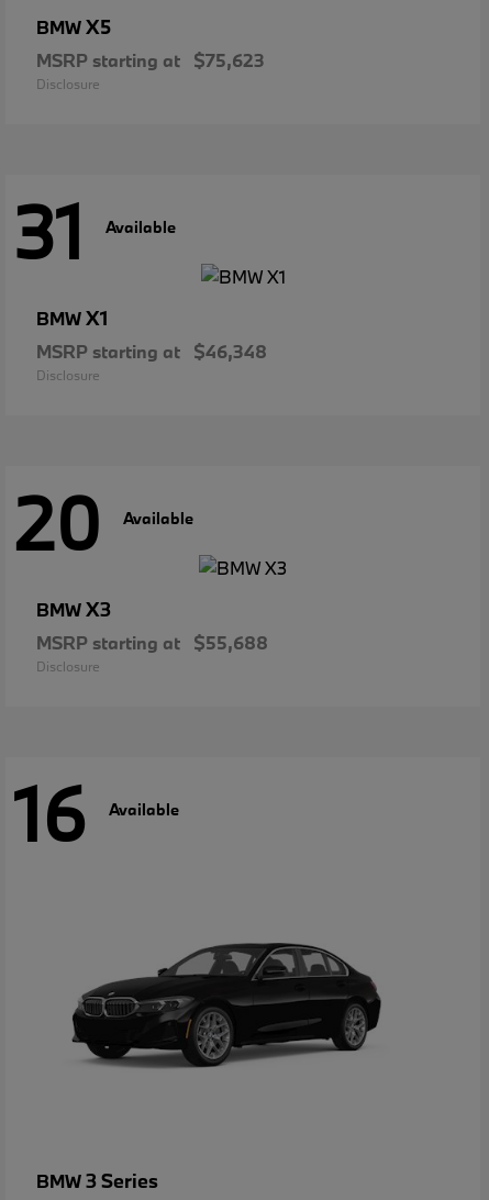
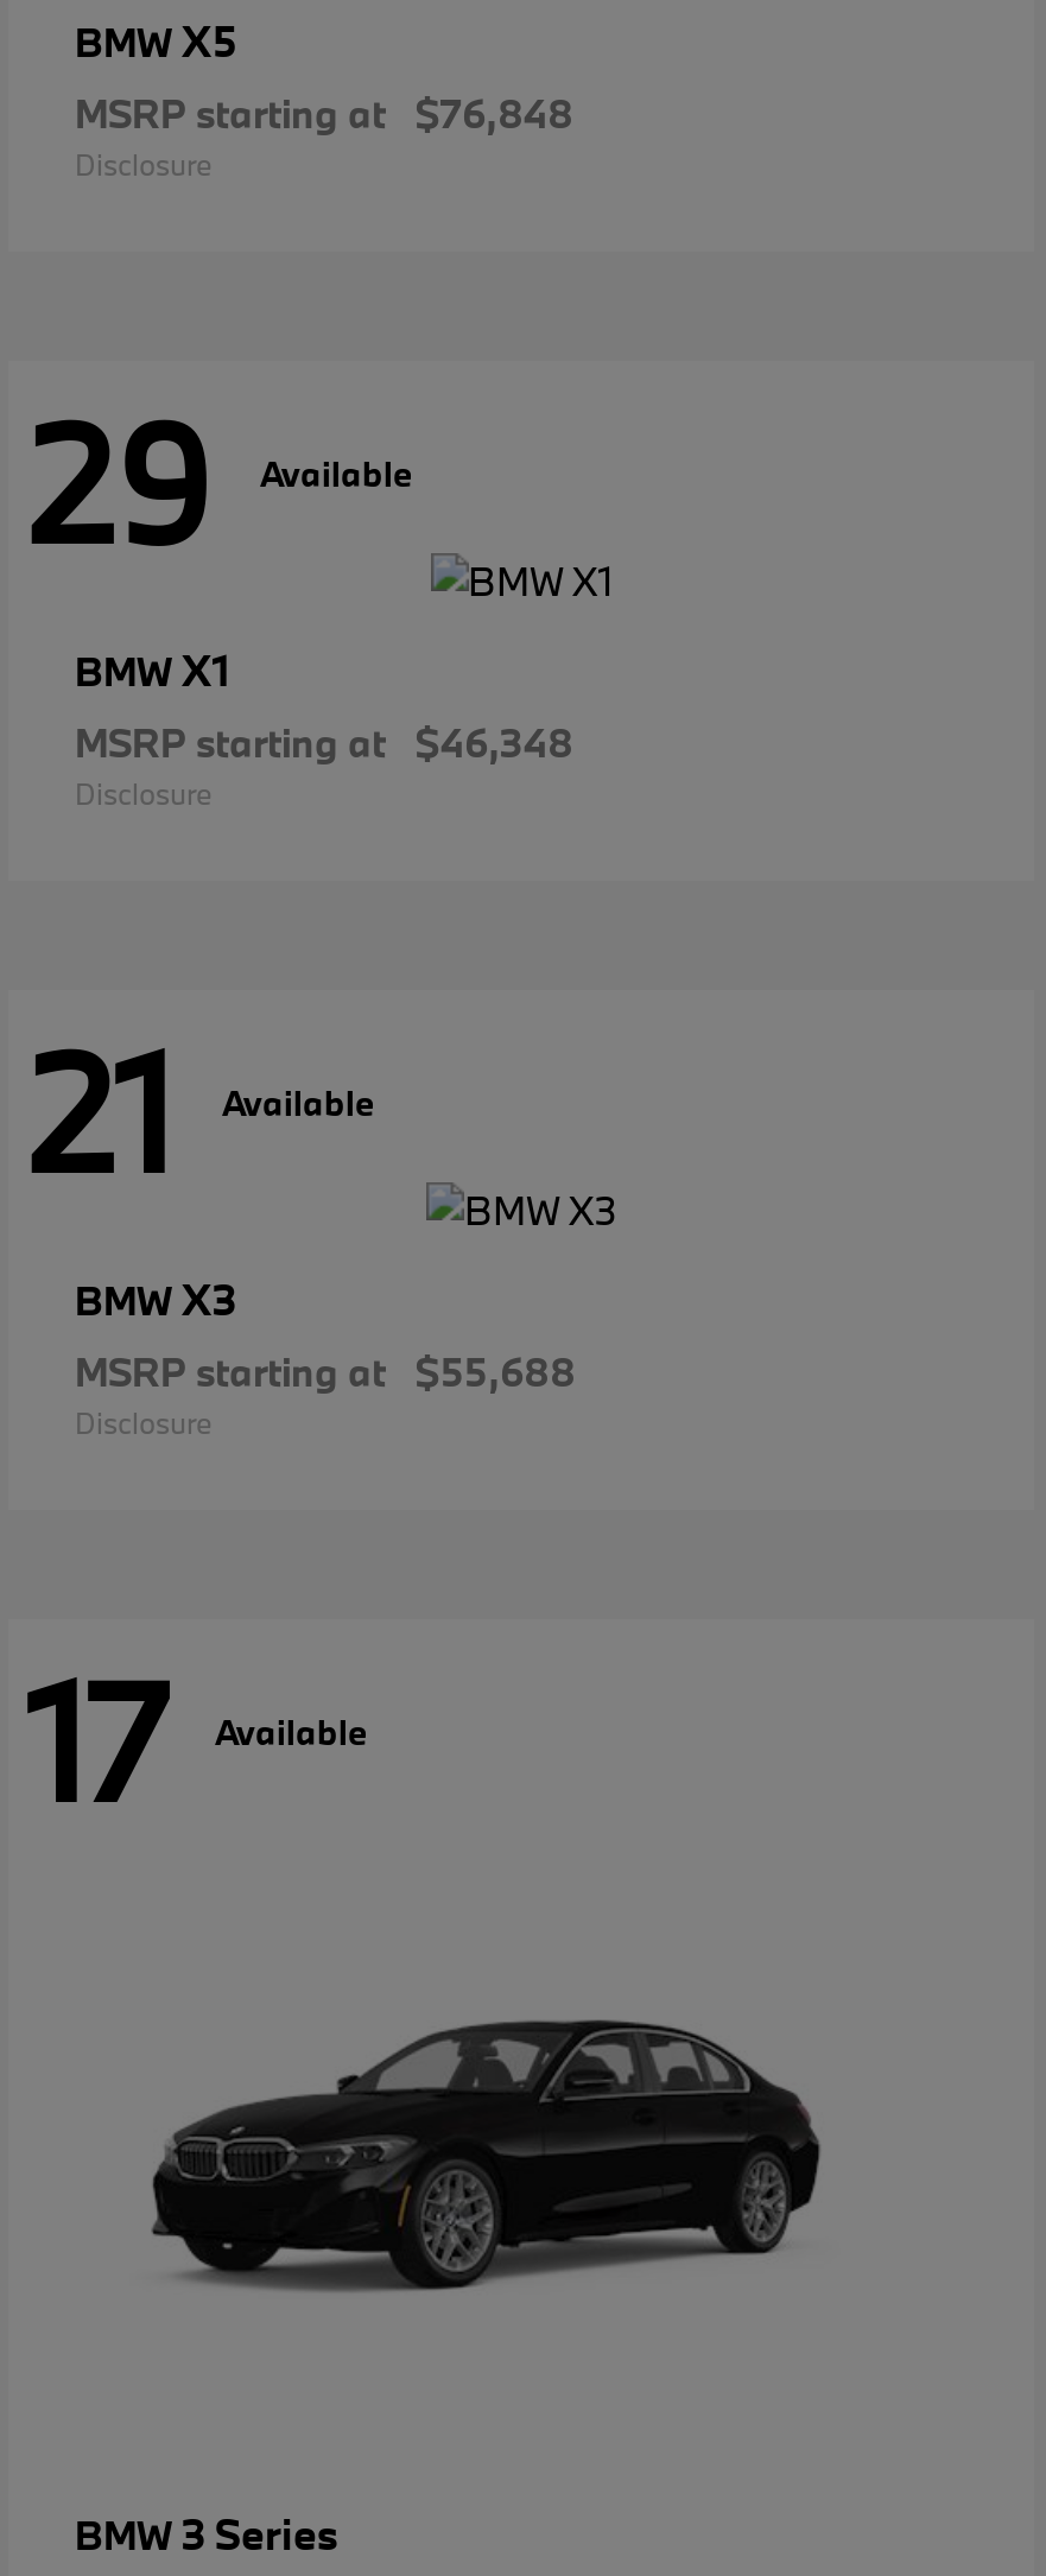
- MSRP starting at $75,623
+ MSRP starting at $76,848

- 31 Available
+ 29 Available

- 20 Available
+ 21 Available

- 16 Available
+ 17 Available
